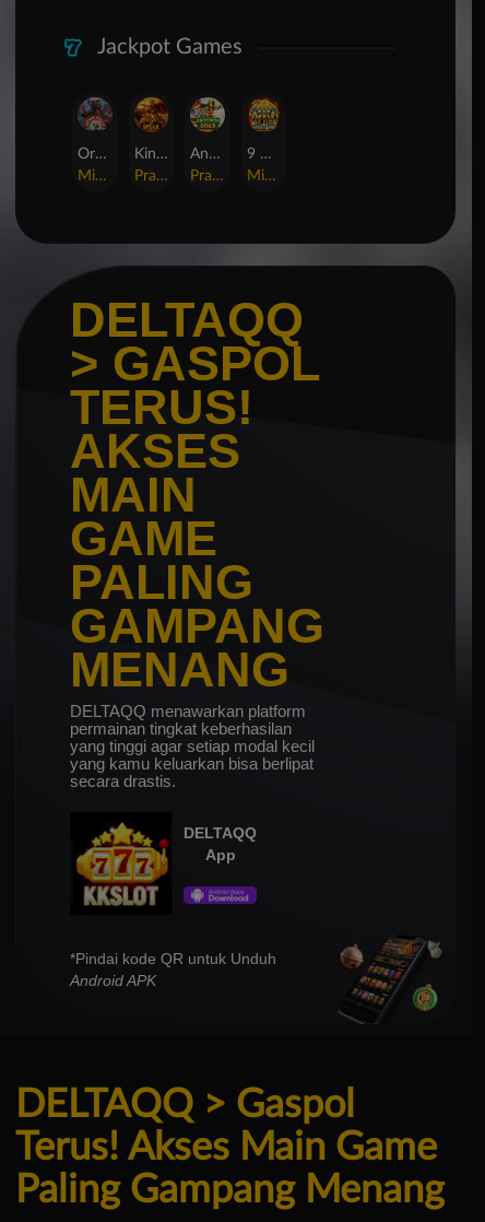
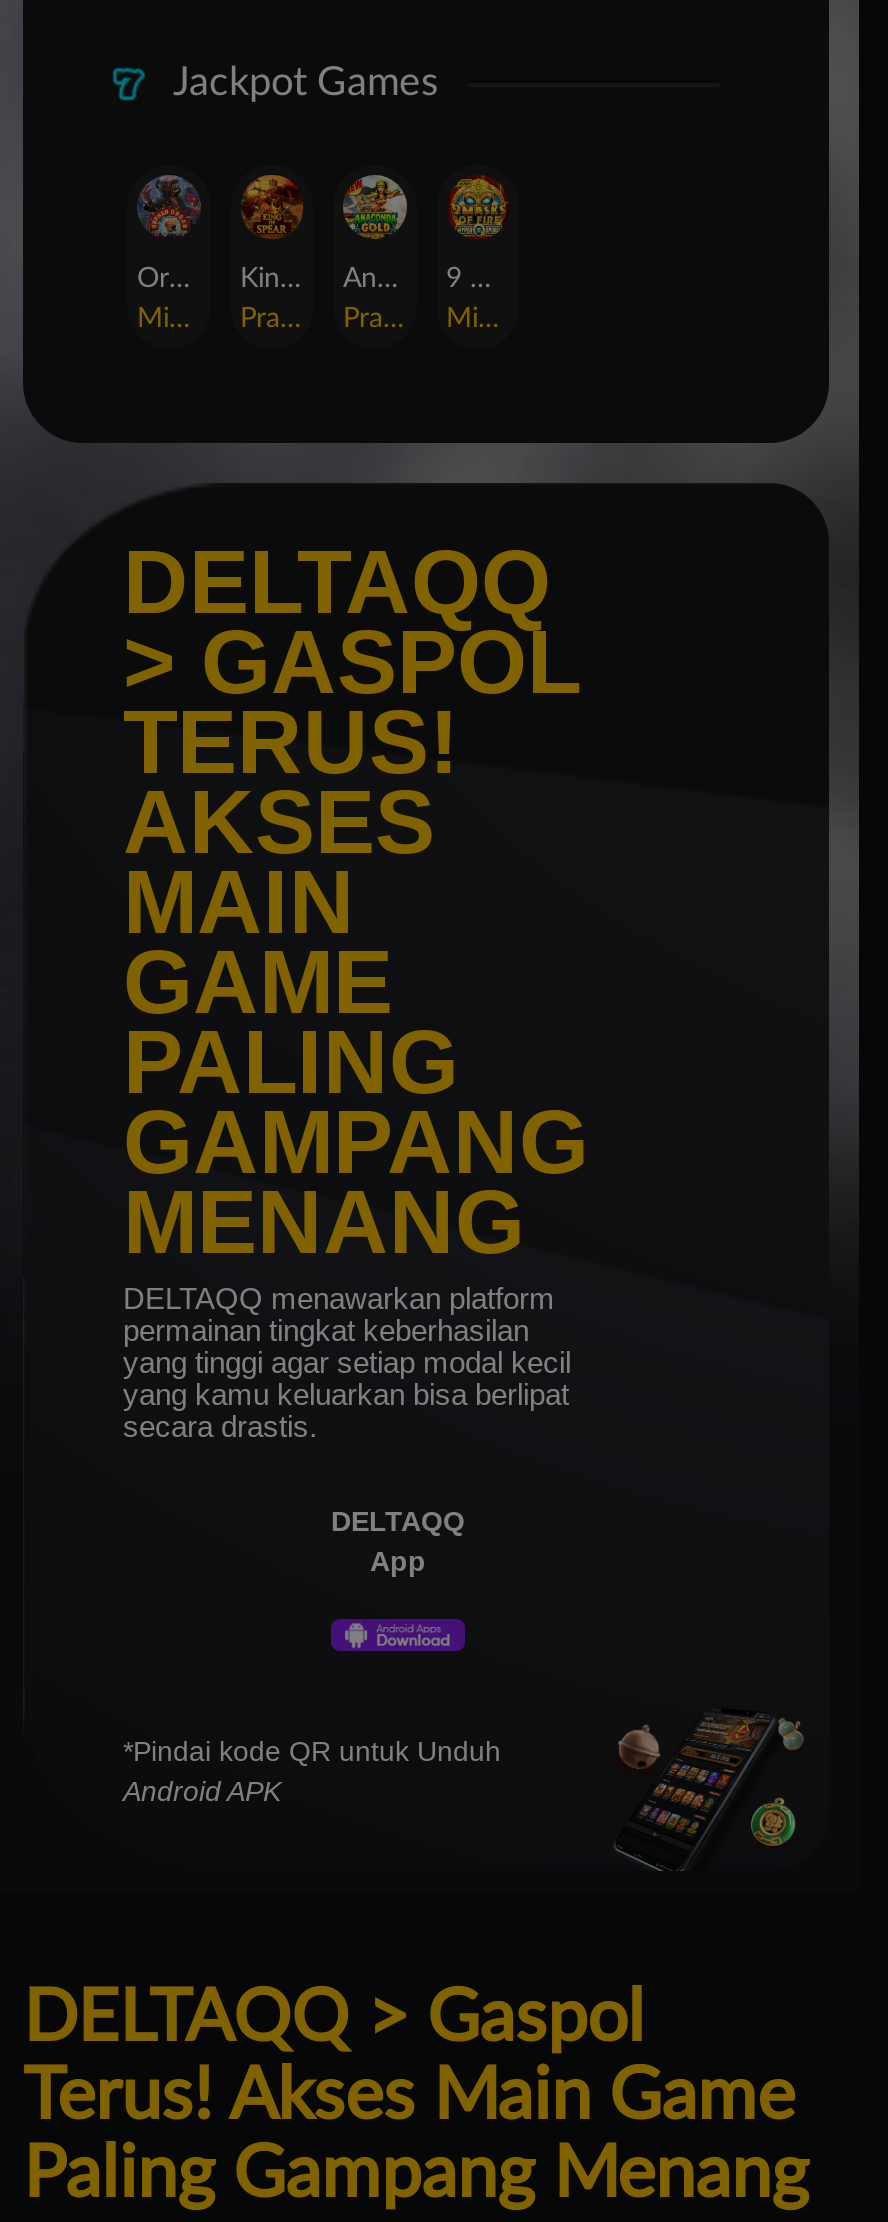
- [image]
